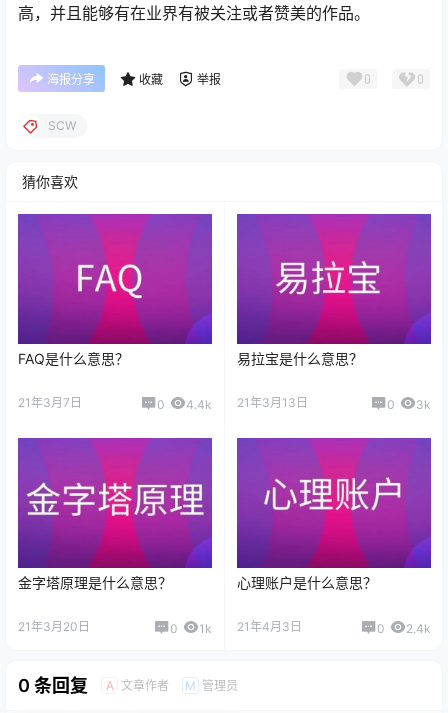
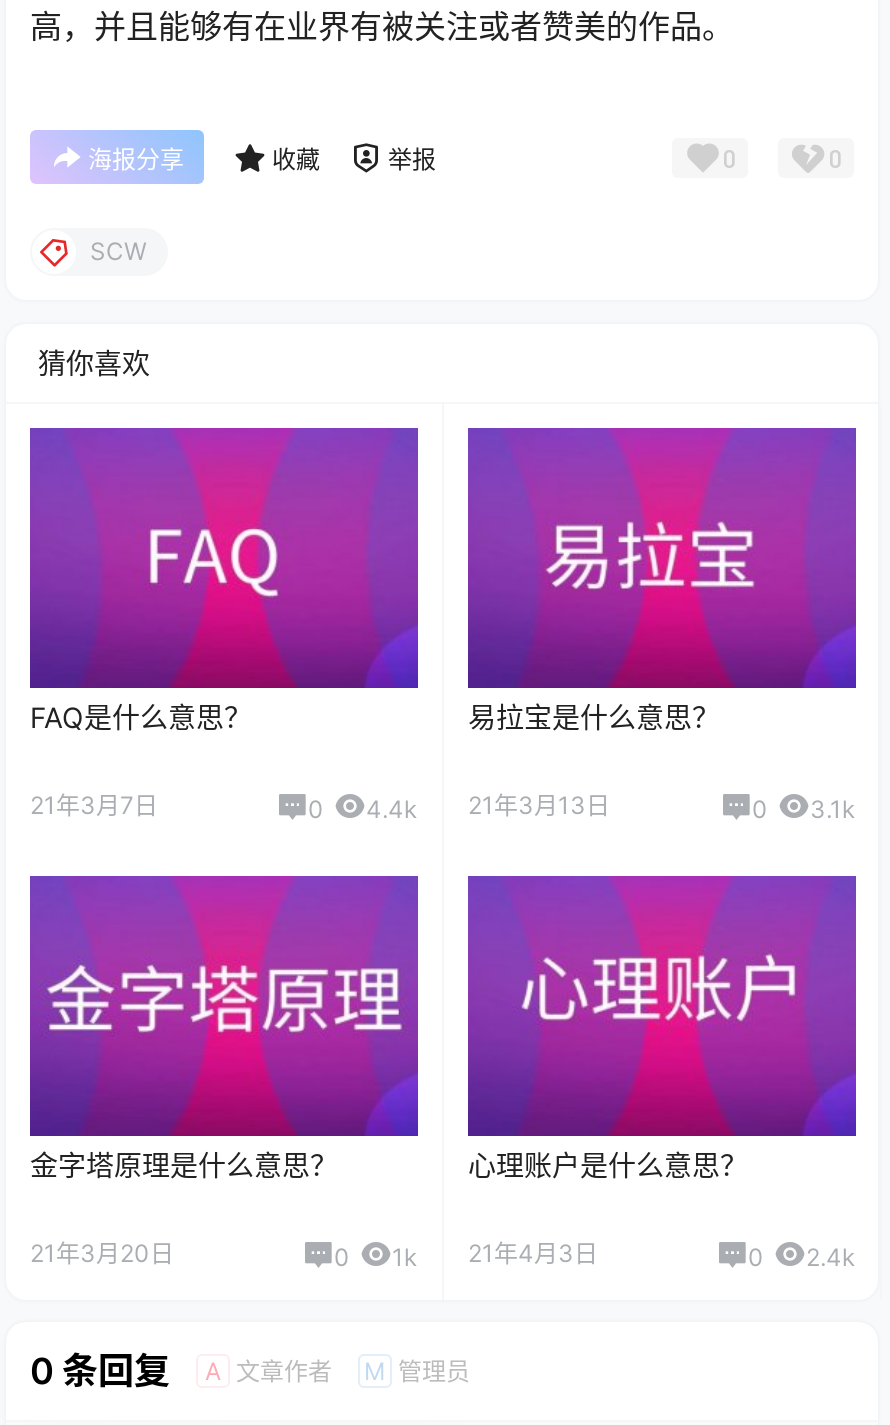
- 3k
+ 3.1k
